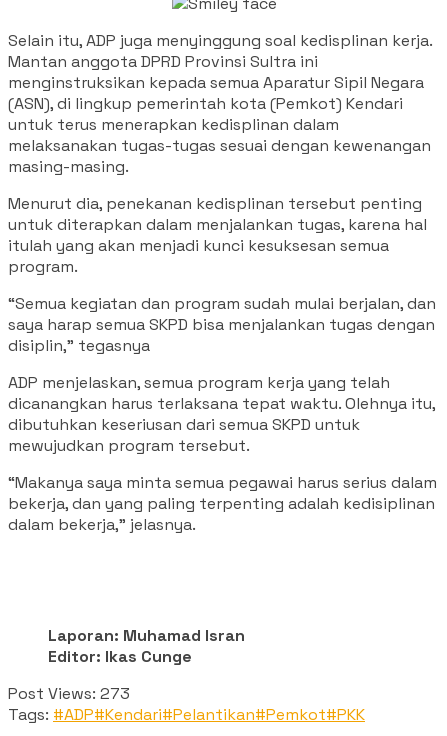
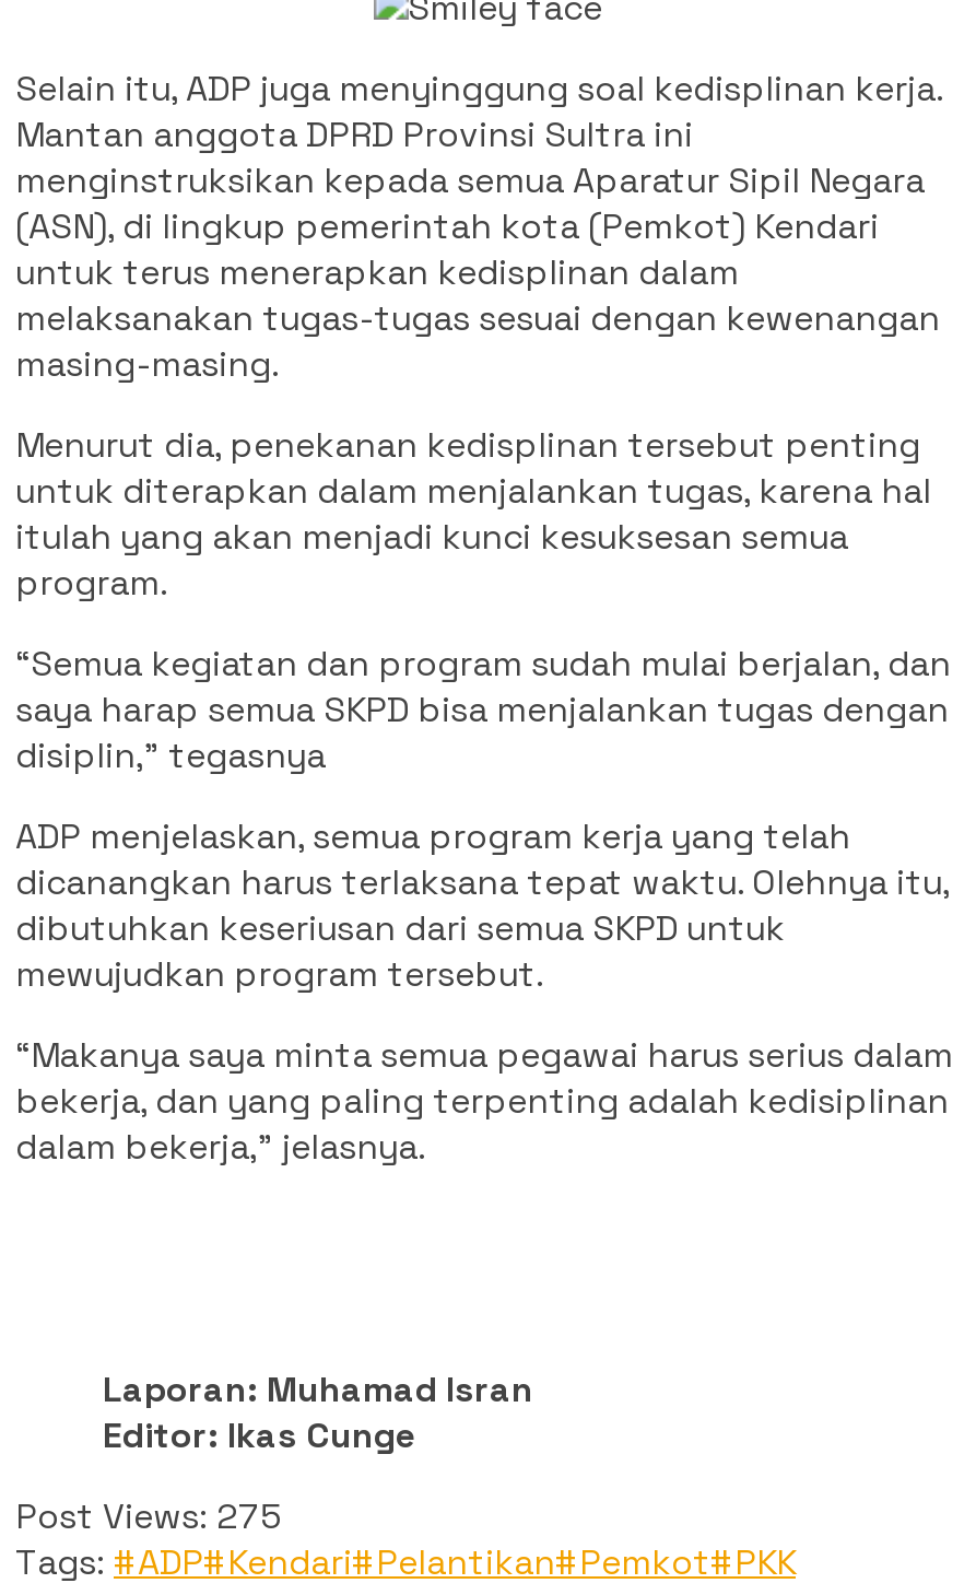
- Post Views: 273
+ Post Views: 275
